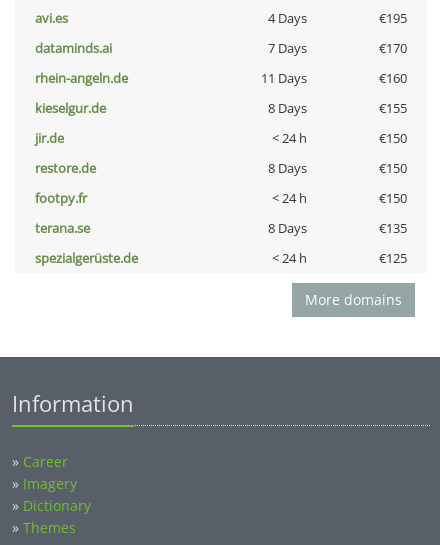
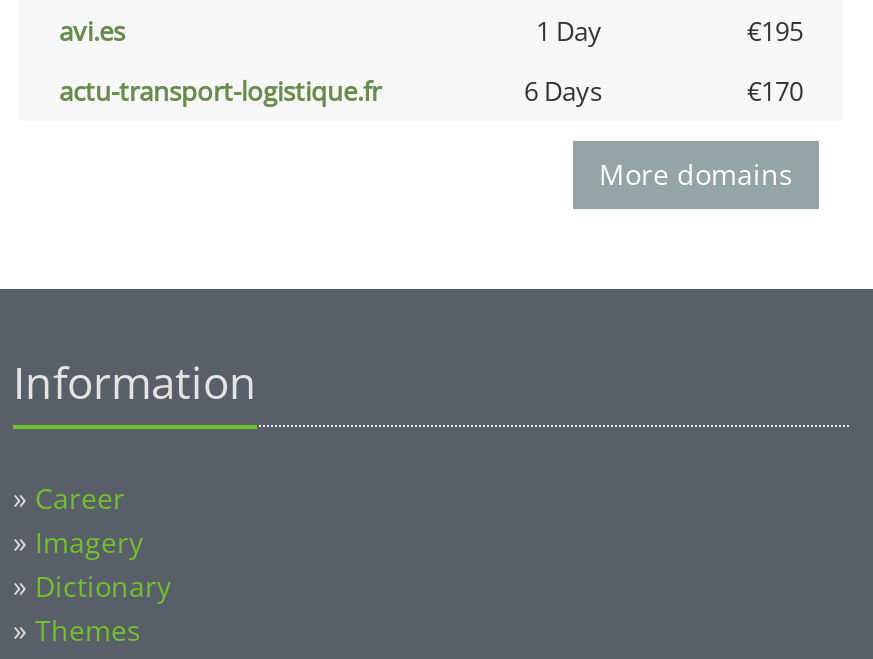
- 4 Days
+ 1 Day

- dataminds.ai
- 7 Days
+ actu-transport-logistique.fr
+ 6 Days

- rhein-angeln.de
- 11 Days
- €160
- kieselgur.de
- 8 Days
- €155
- jir.de
- < 24 h
- €150
- restore.de
- 8 Days
- €150
- footpy.fr
- < 24 h
- €150
- terana.se
- 8 Days
- €135
- spezialgerüste.de
- < 24 h
- €125
